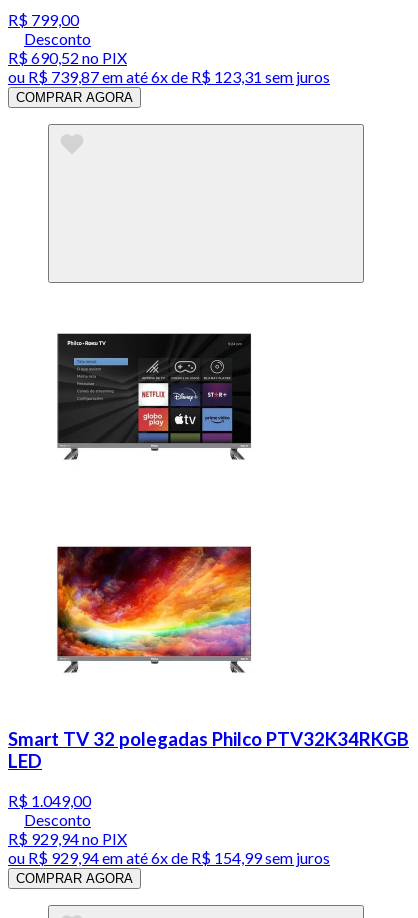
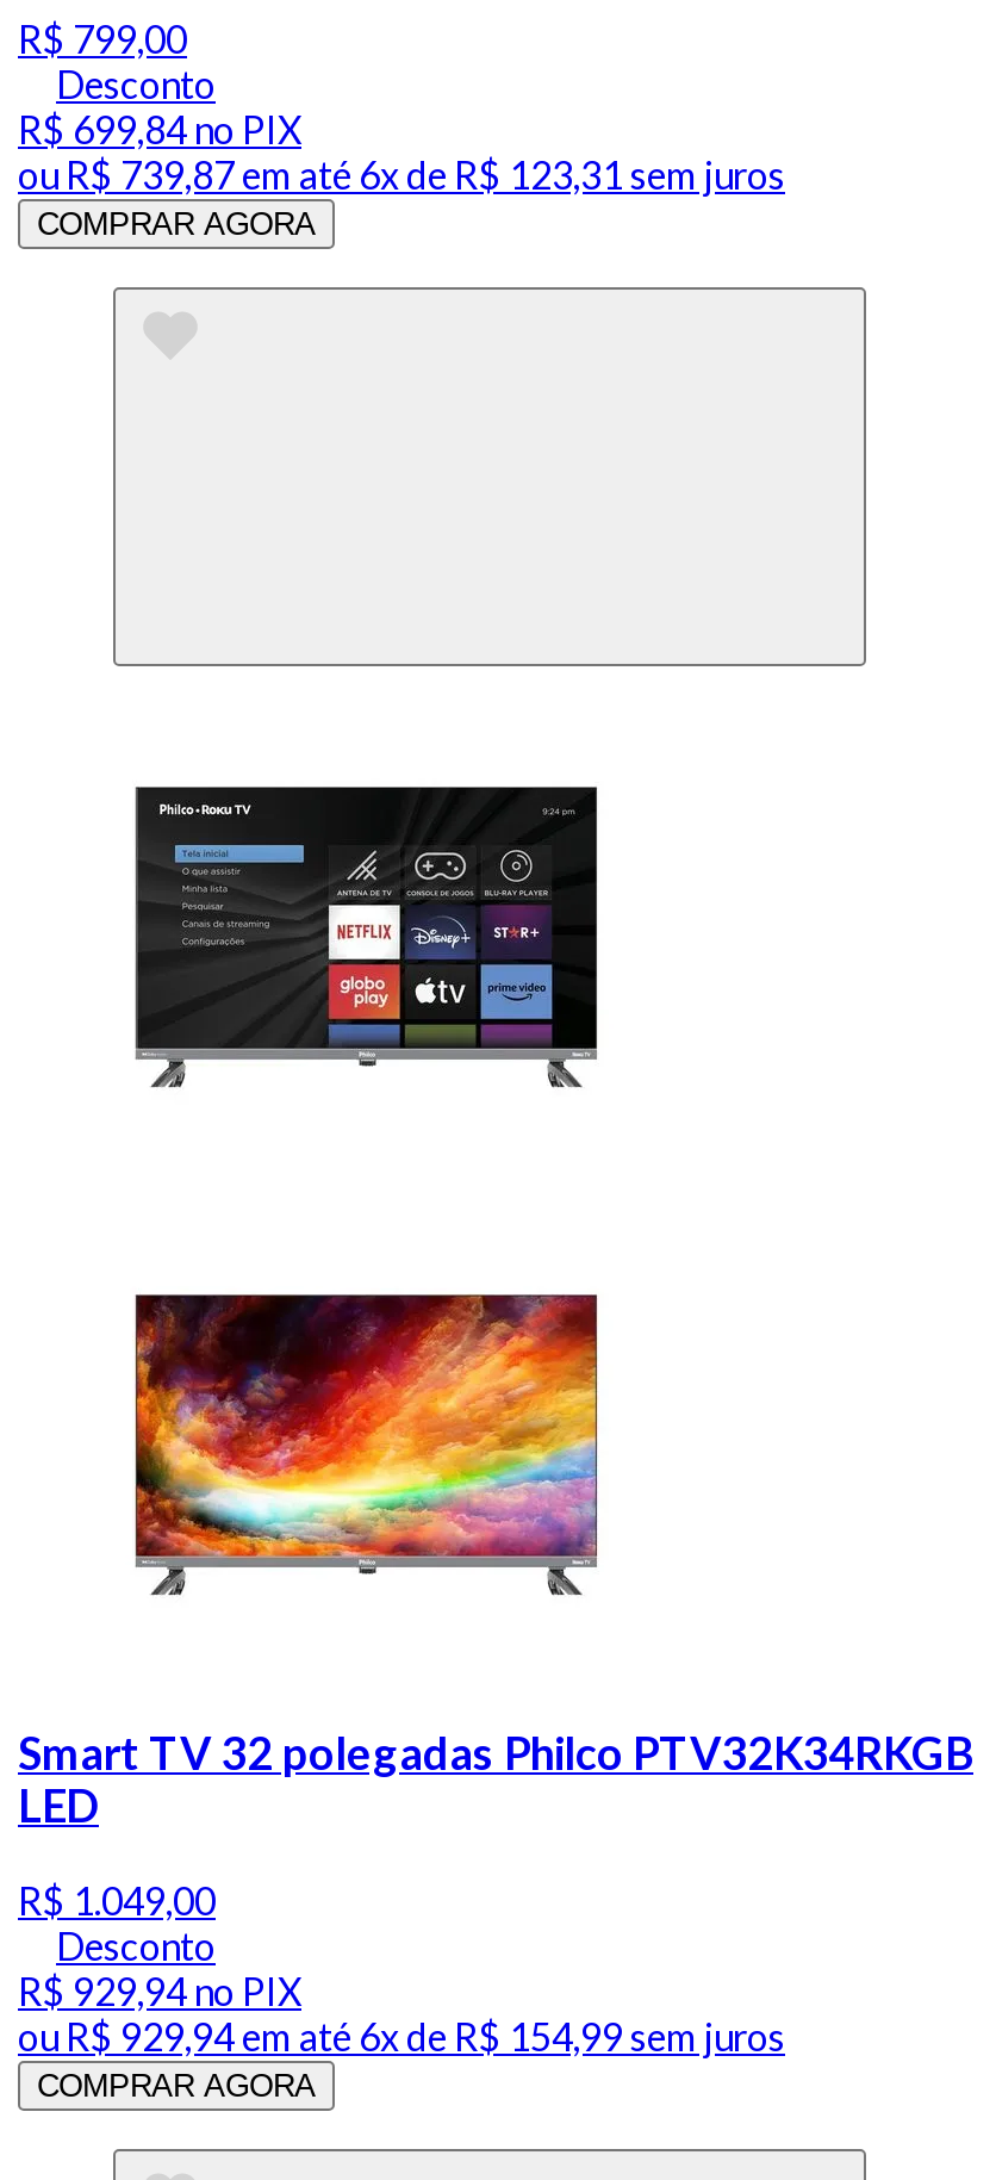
- R$ 690,52 no PIX
+ R$ 699,84 no PIX
